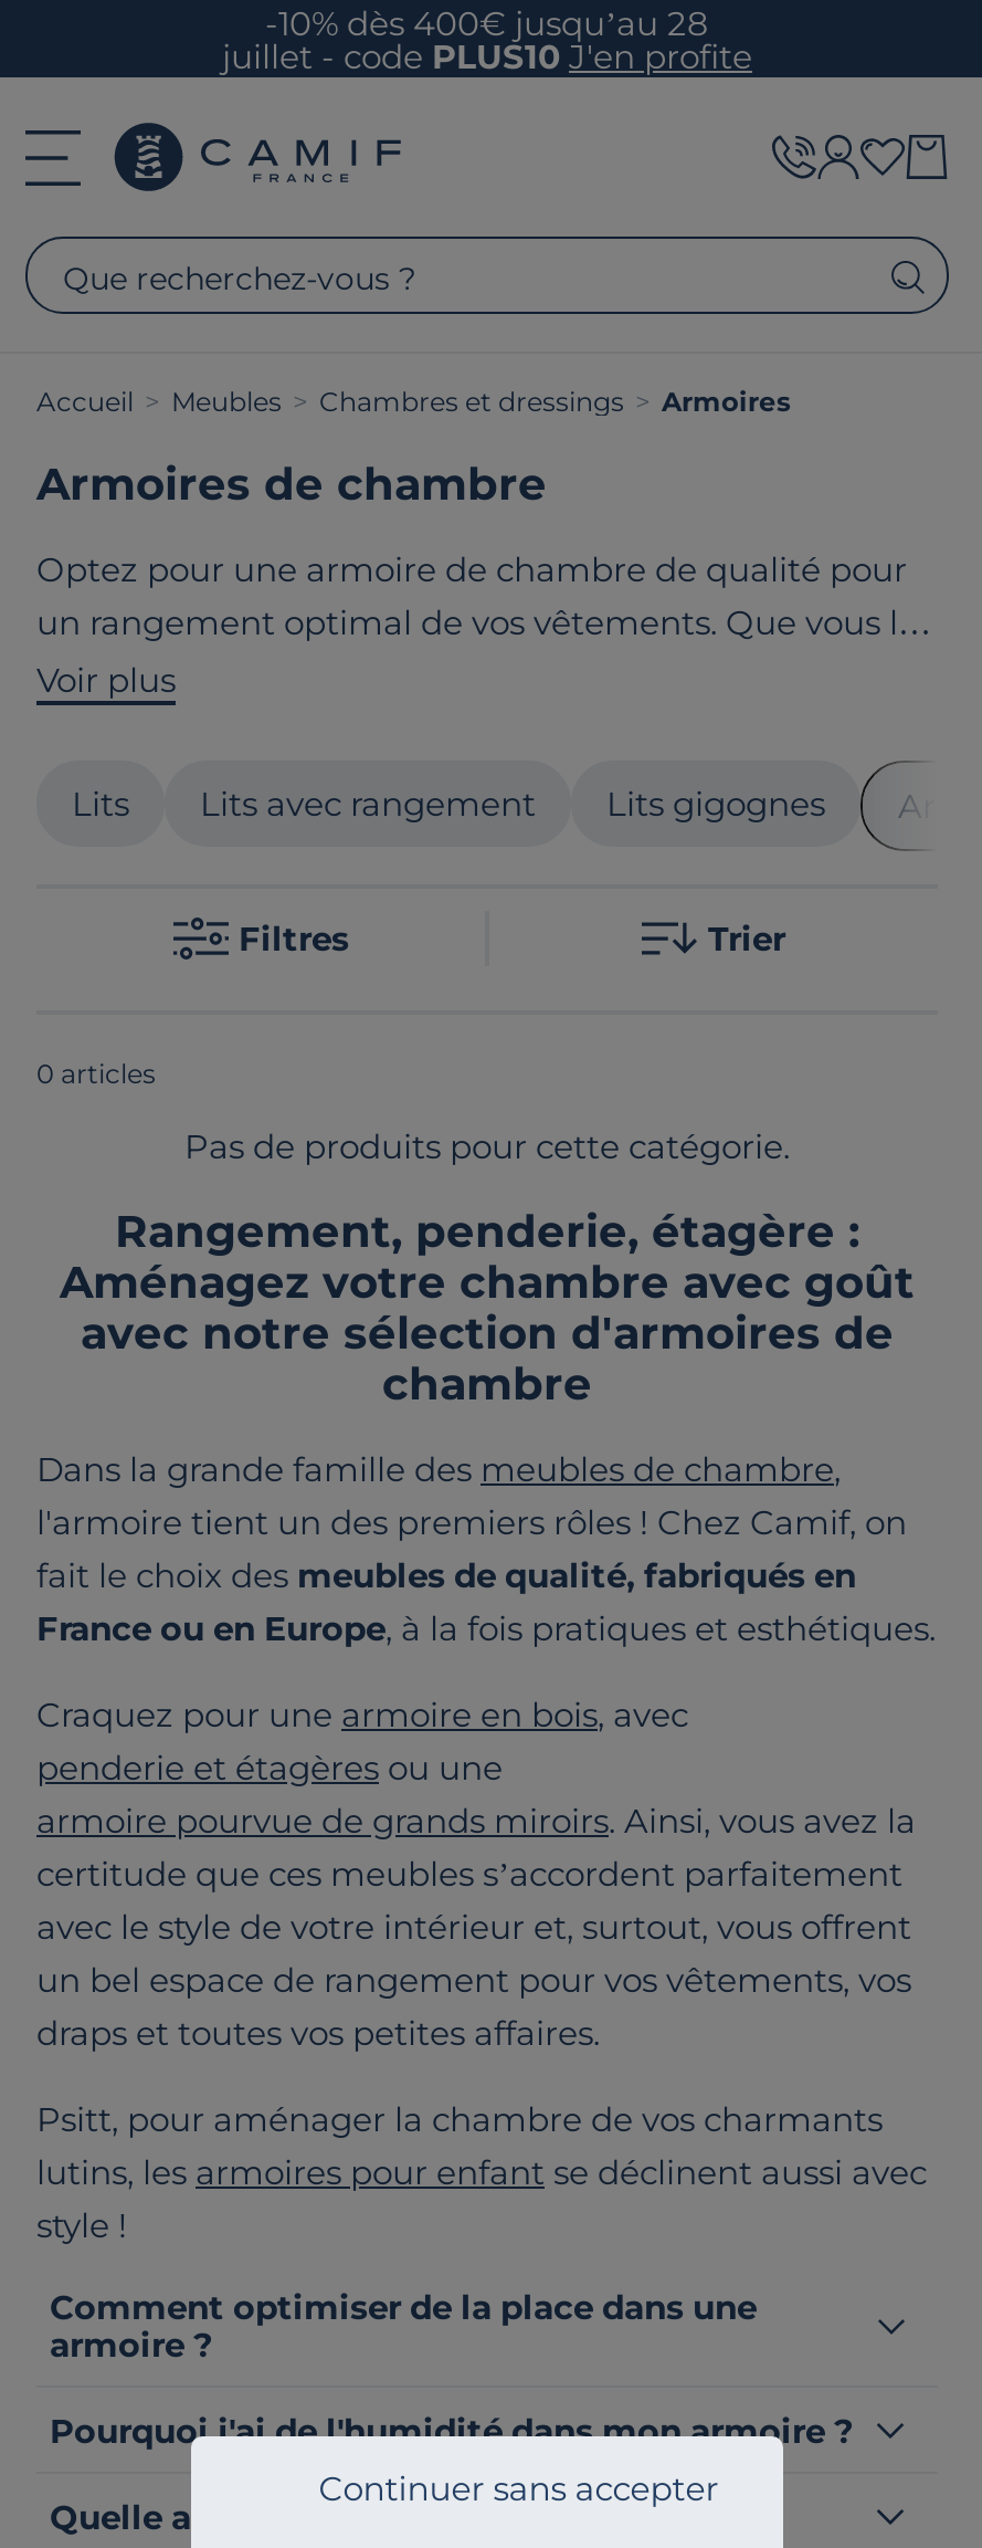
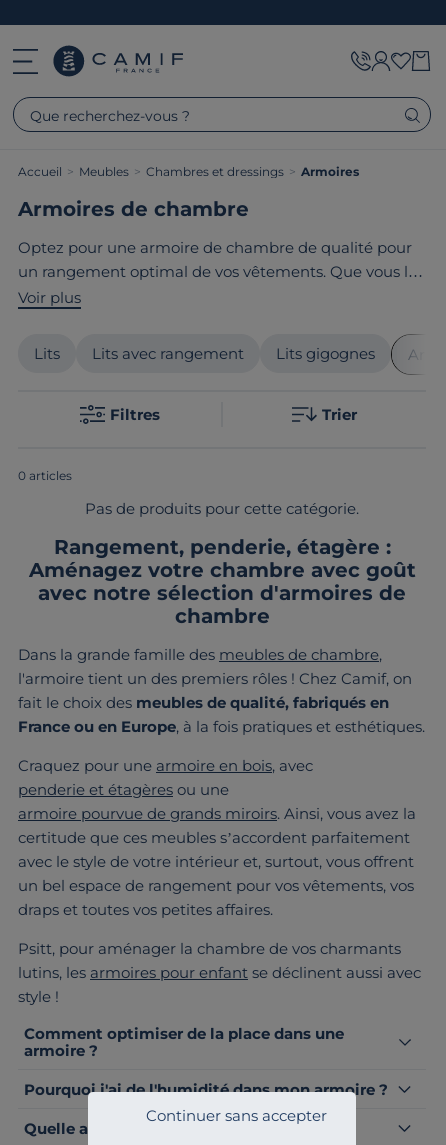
- -10% dès 400€ jusqu’au 28
- juillet - codePLUS10 J'en profite
